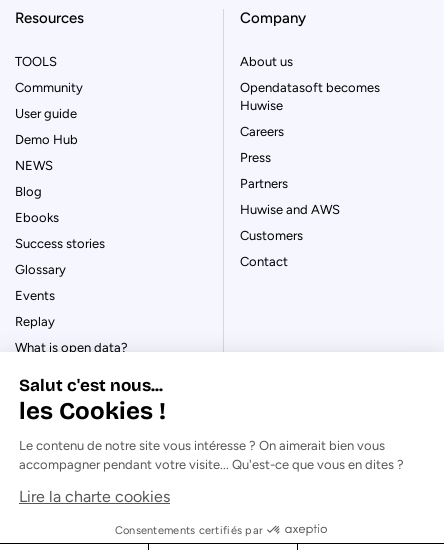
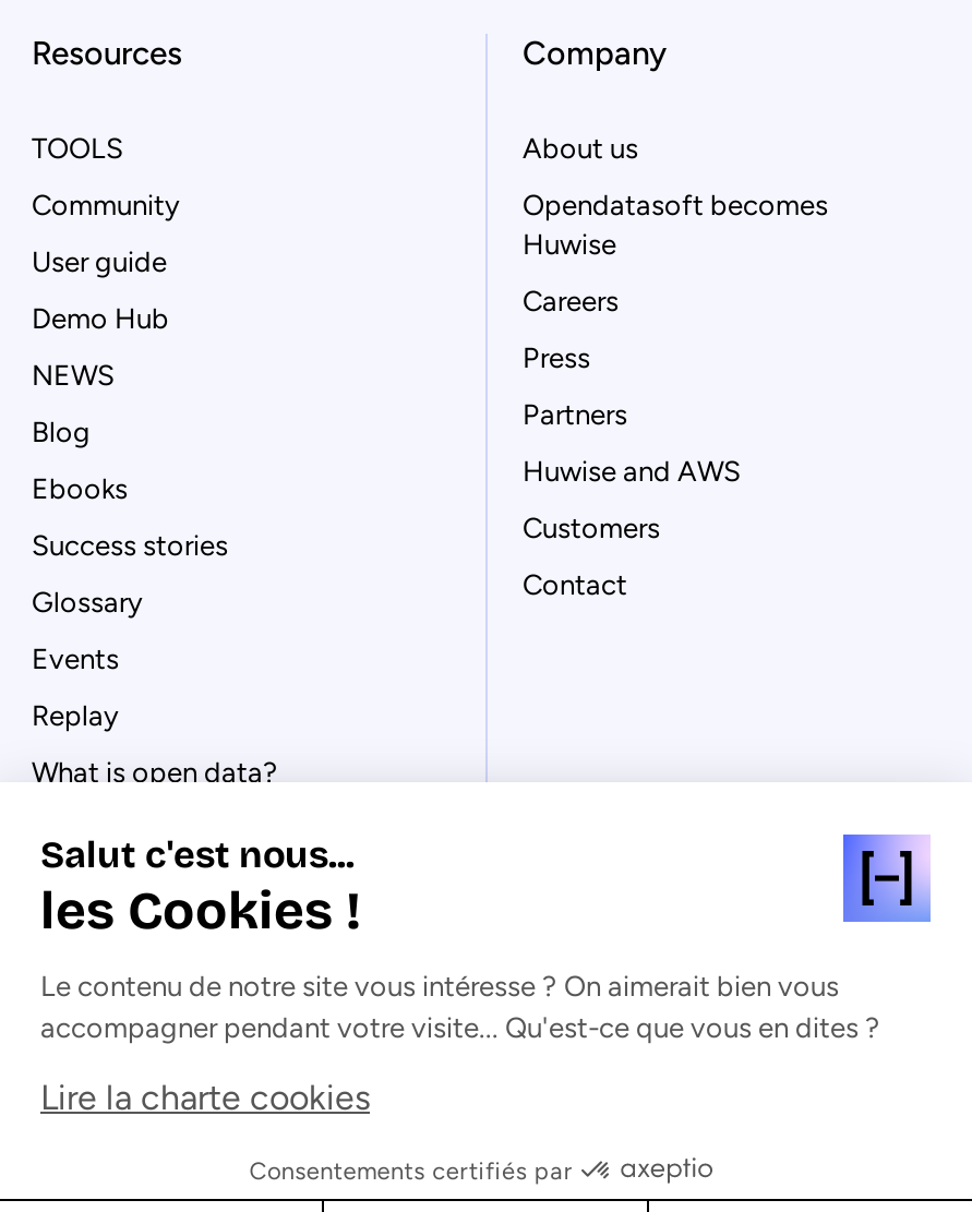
+ [image]
